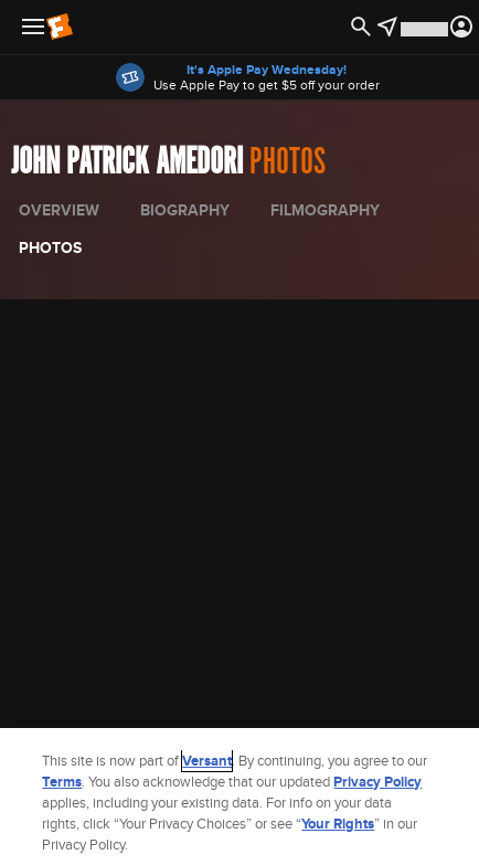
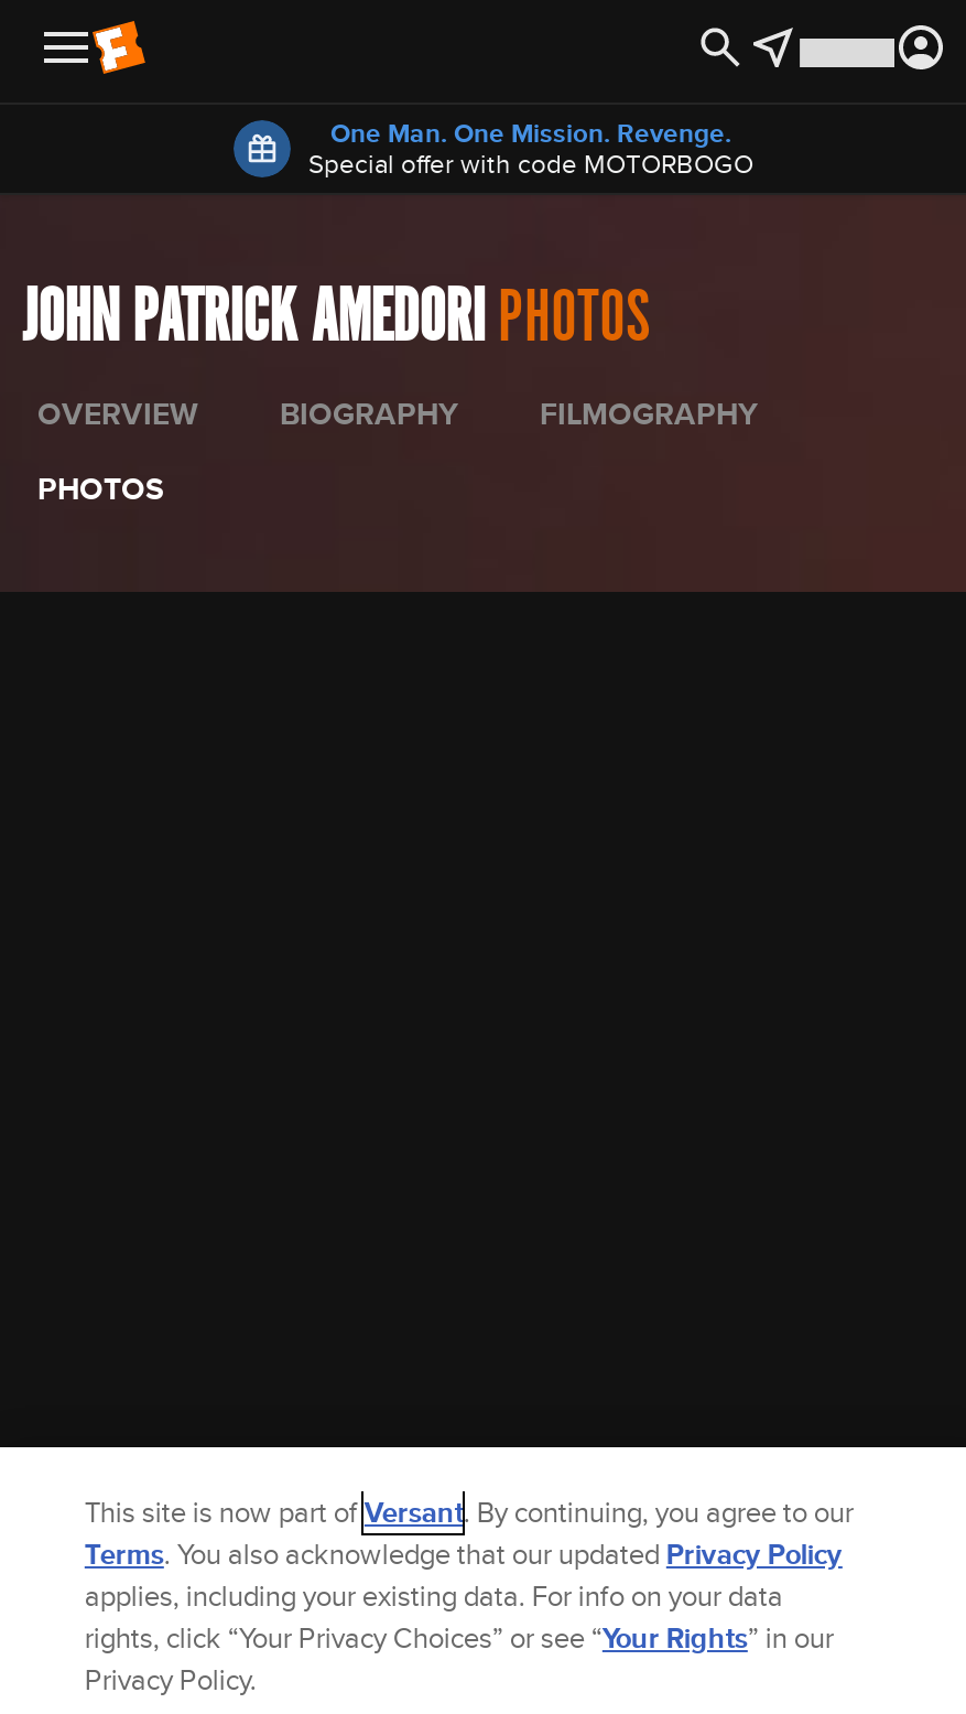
- It's Apple Pay Wednesday!
- Use Apple Pay to get $5 off your order
+ One Man. One Mission. Revenge.
+ Special offer with code MOTORBOGO
